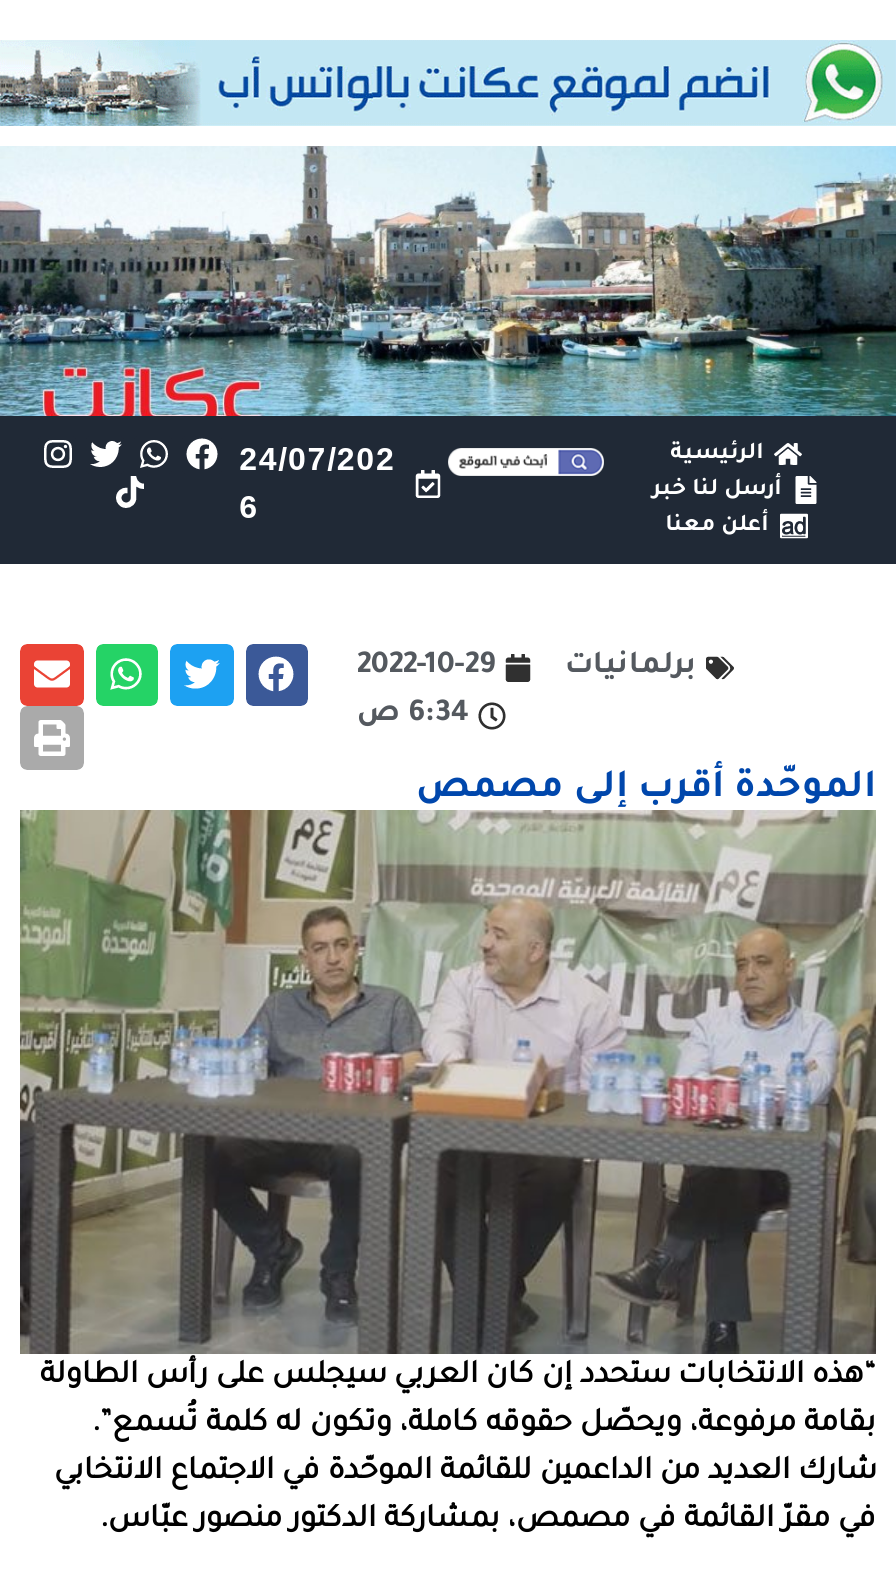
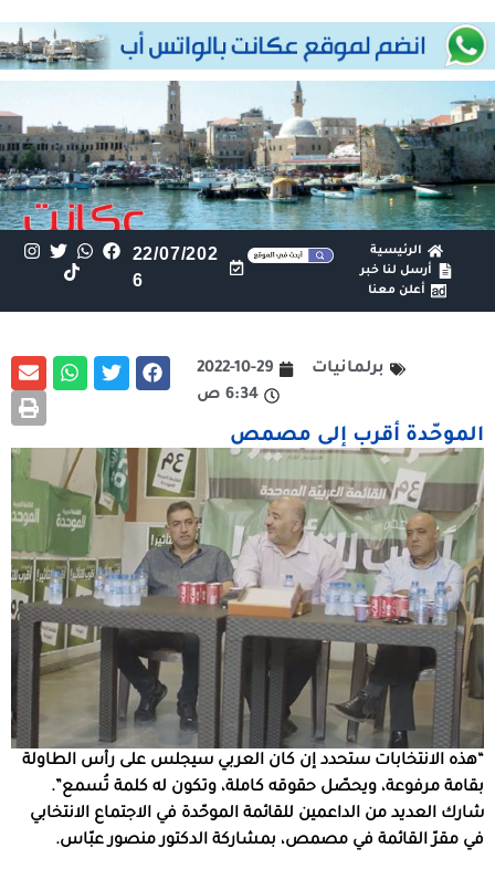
- 24/07/202
+ 22/07/202
